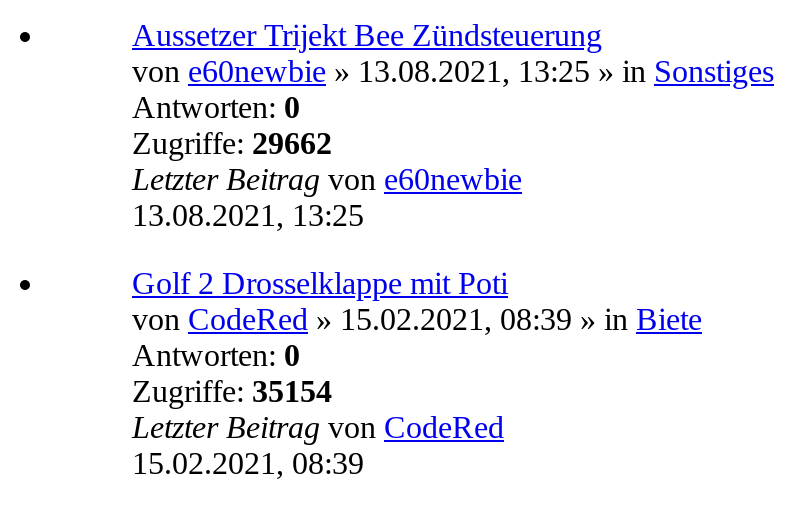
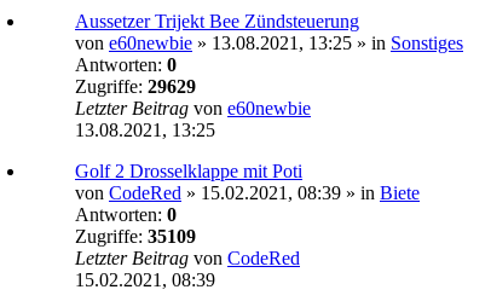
- Zugriffe: 29662
+ Zugriffe: 29629

- Zugriffe: 35154
+ Zugriffe: 35109
